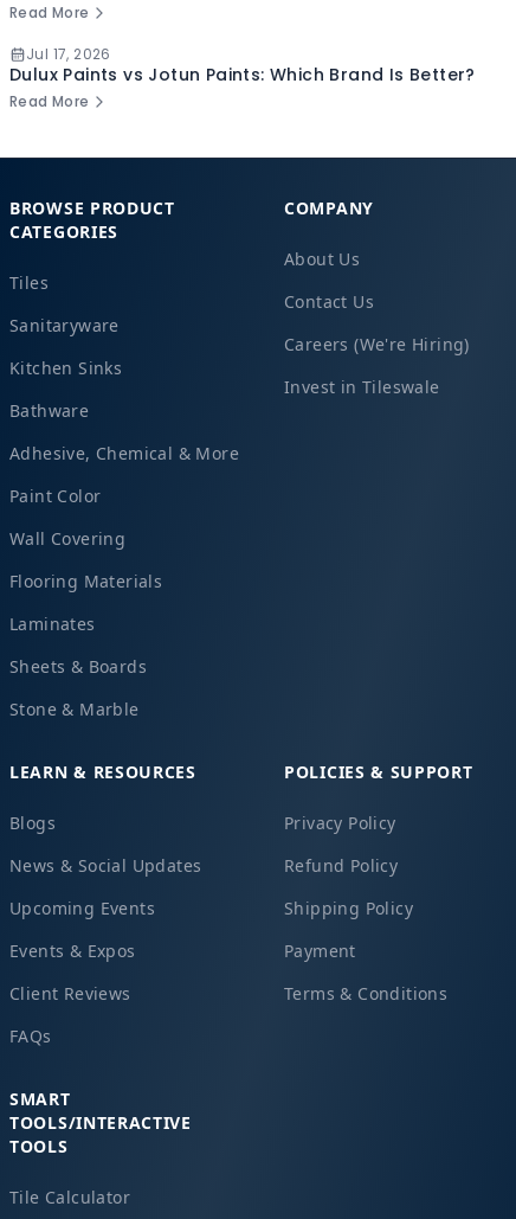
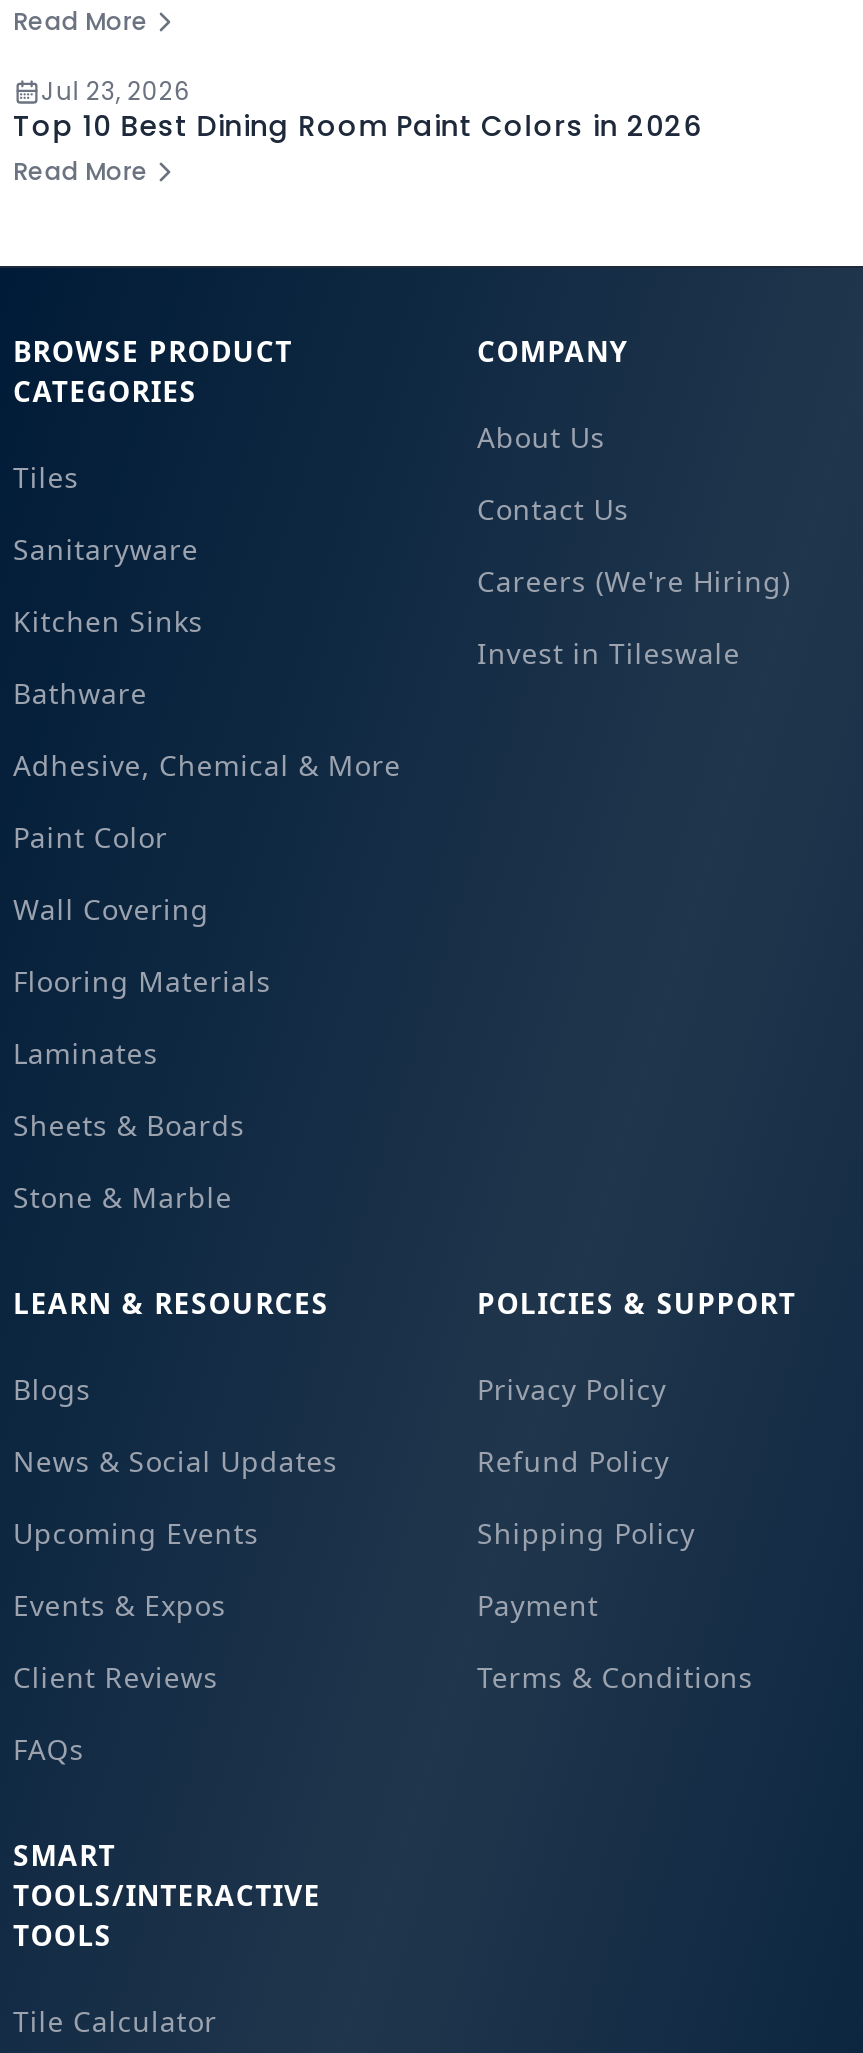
- Jul 17, 2026
- Dulux Paints vs Jotun Paints: Which Brand Is Better?
+ Jul 23, 2026
+ Top 10 Best Dining Room Paint Colors in 2026
